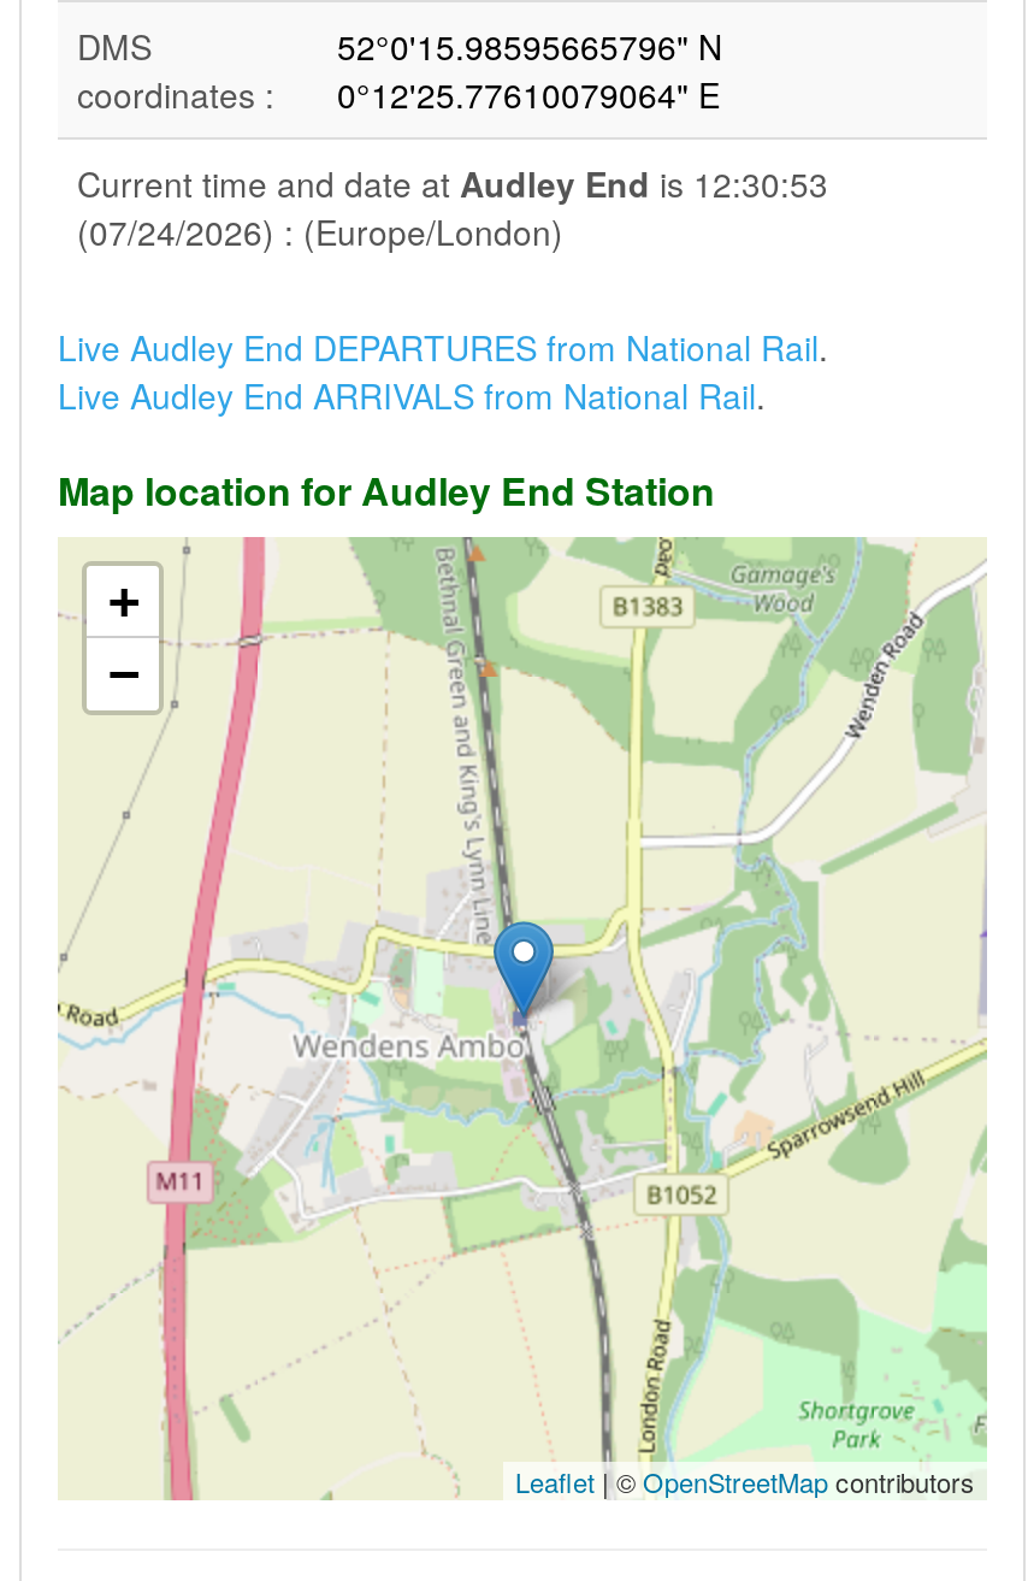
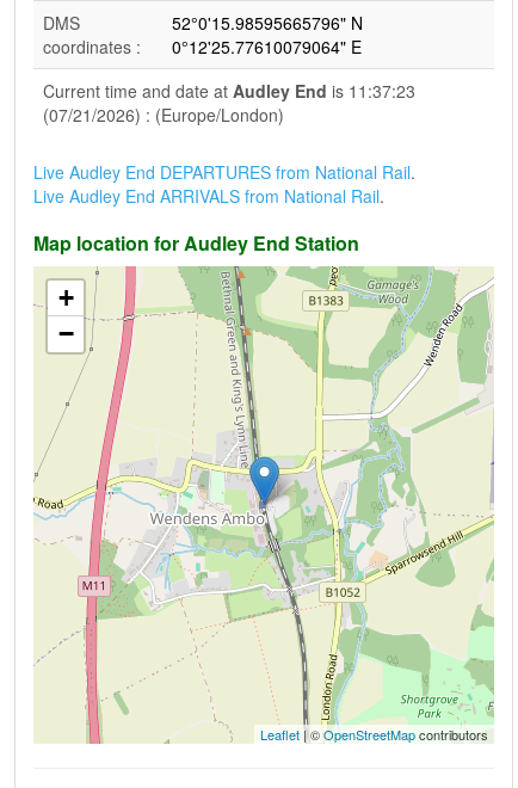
- Current time and date at Audley End is 12:30:53
+ Current time and date at Audley End is 11:37:23

- (07/24/2026) : (Europe/London)
+ (07/21/2026) : (Europe/London)
